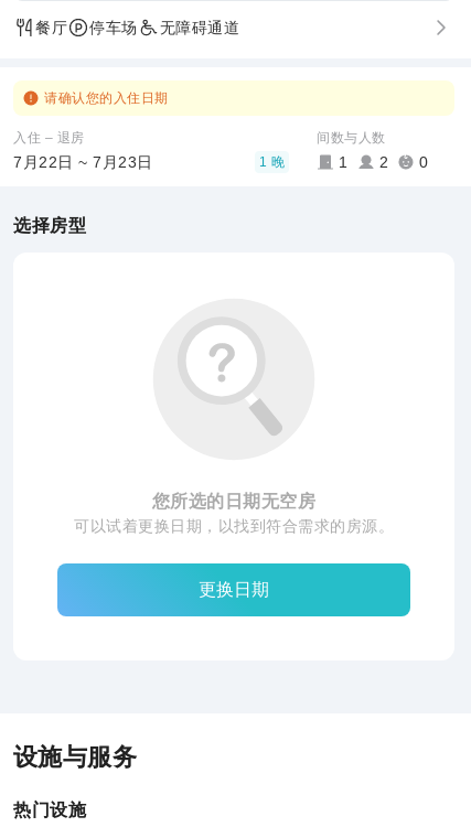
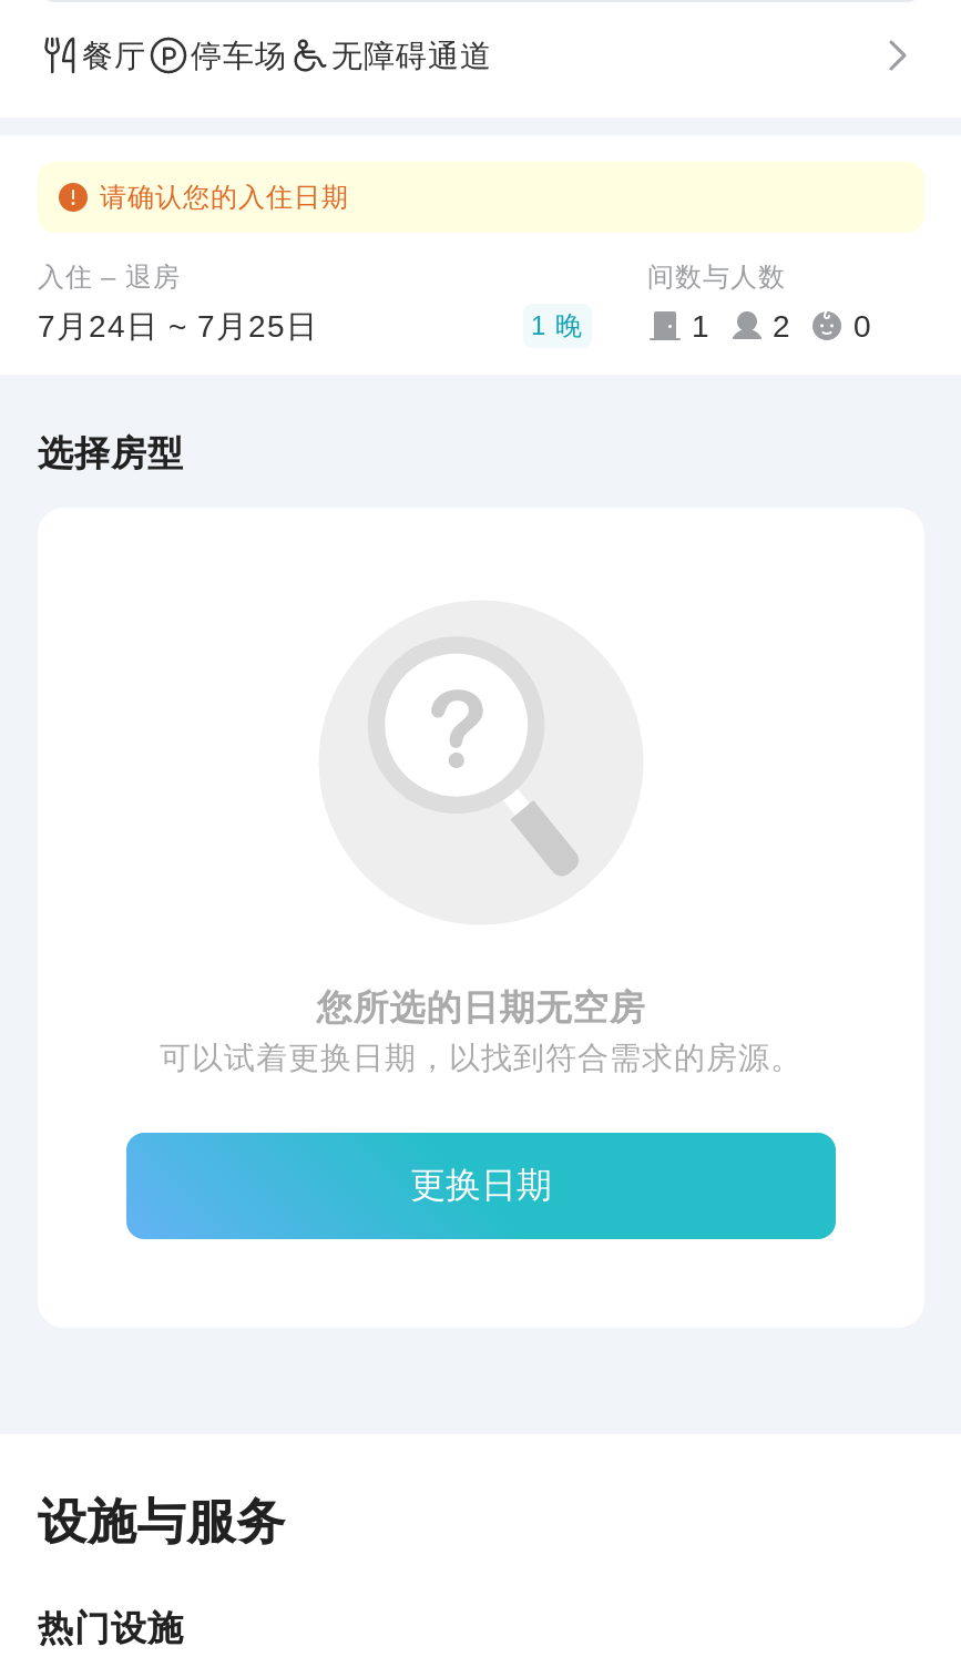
- 7月22日 ~ 7月23日
+ 7月24日 ~ 7月25日
